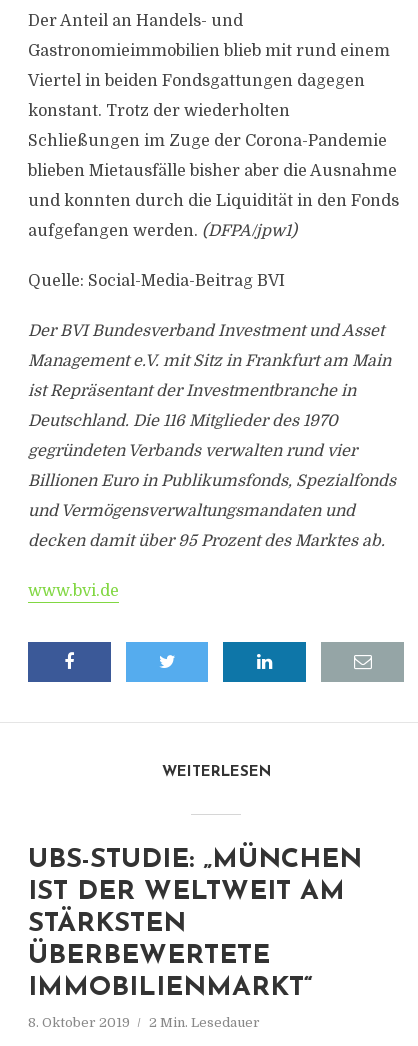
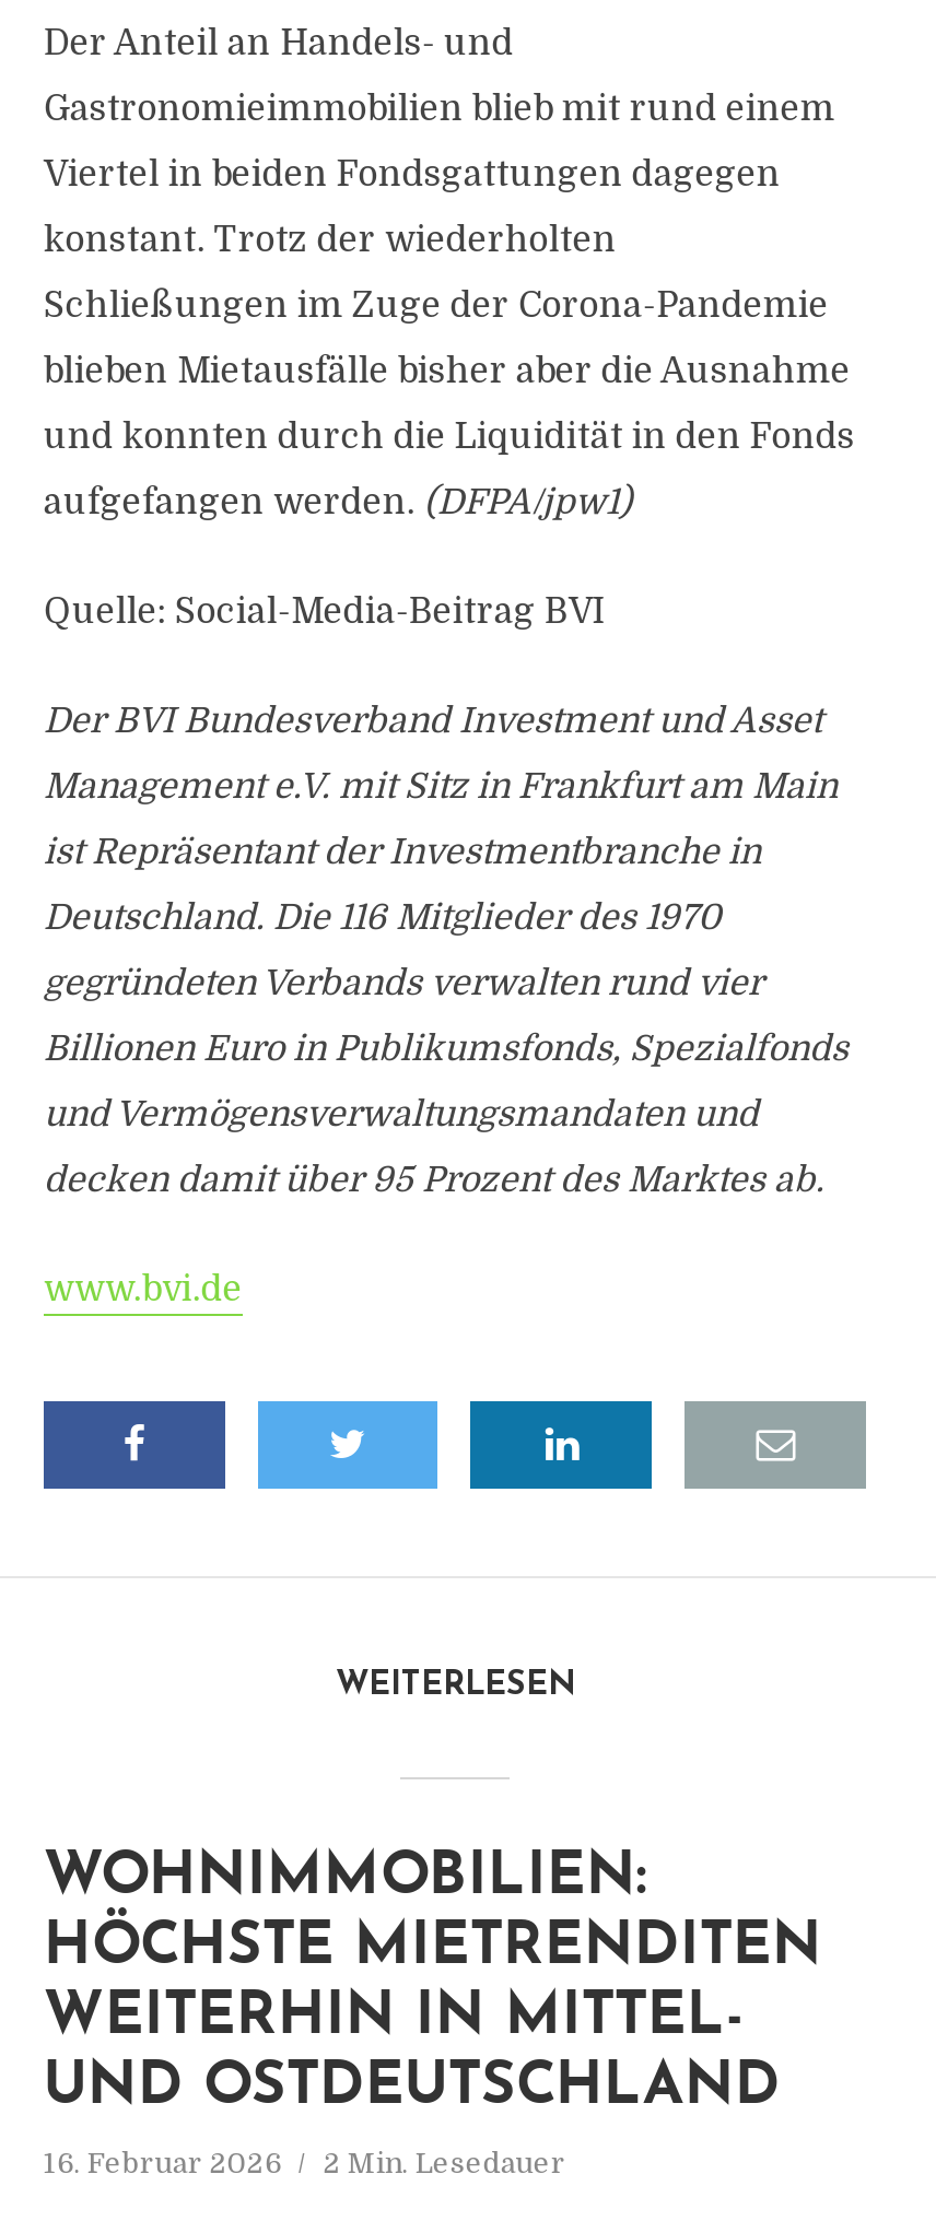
- UBS-STUDIE: „MÜNCHEN
- IST DER WELTWEIT AM
- STÄRKSTEN
- ÜBERBEWERTETE
- IMMOBILIENMARKT“
+ WOHNIMMOBILIEN:
+ HÖCHSTE MIETRENDITEN
+ WEITERHIN IN MITTEL-
+ UND OSTDEUTSCHLAND

- 8. Oktober 2019 2 Min. Lesedauer
+ 16. Februar 2026 2 Min. Lesedauer
